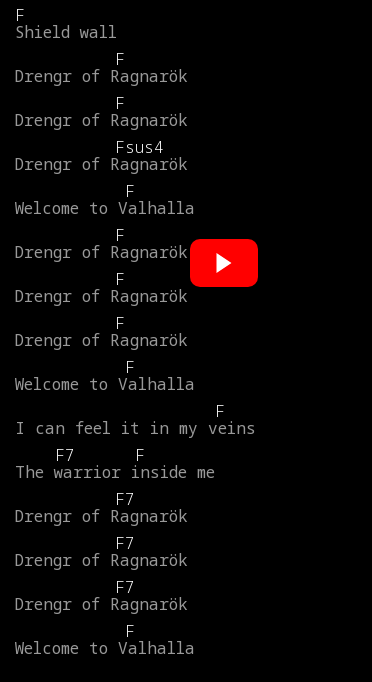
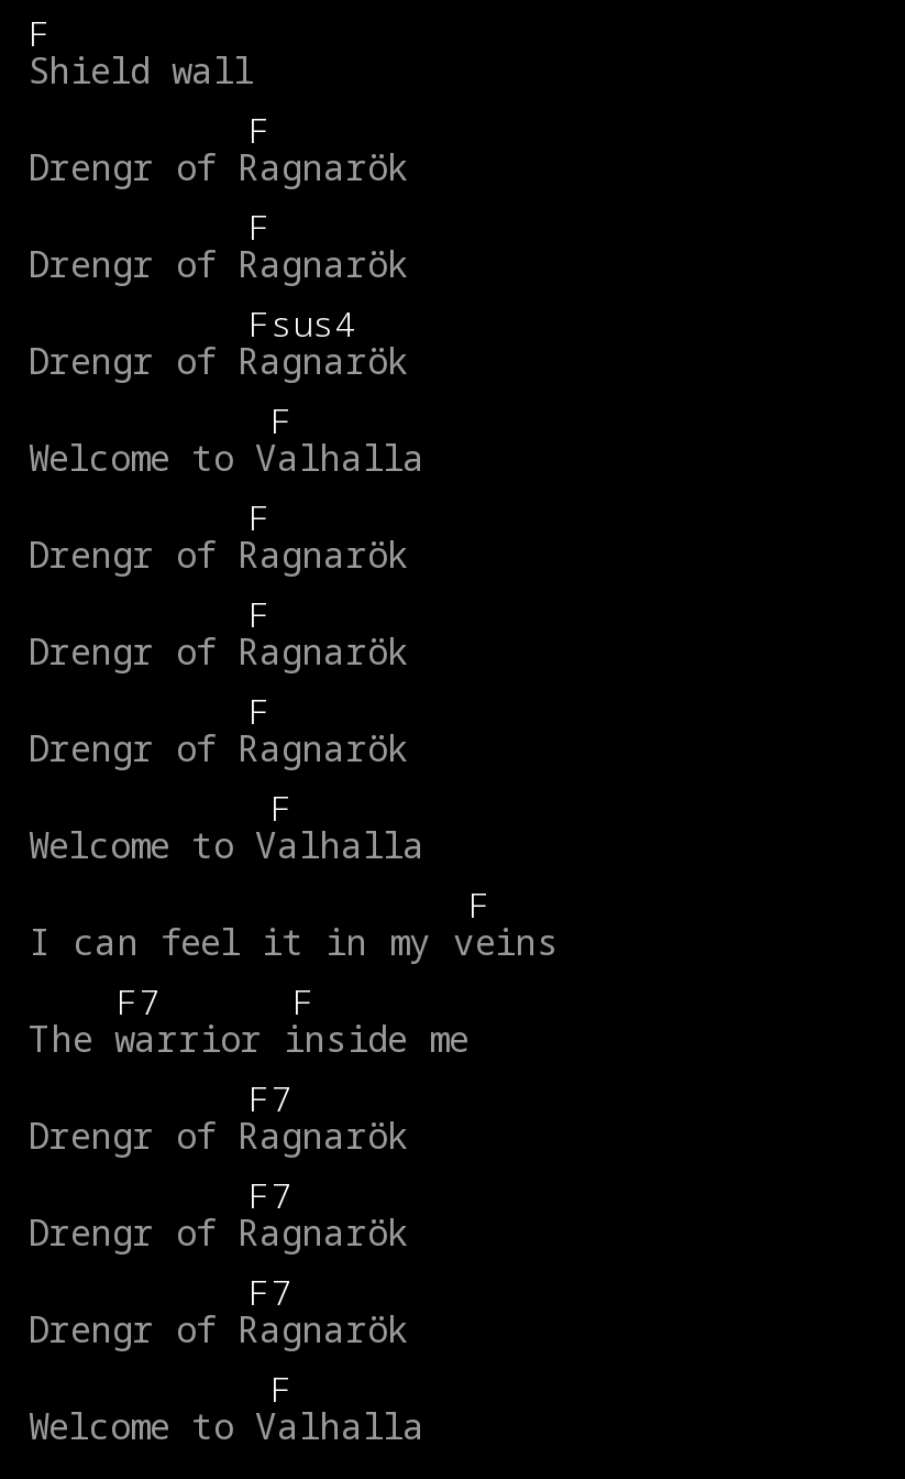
- [image]
